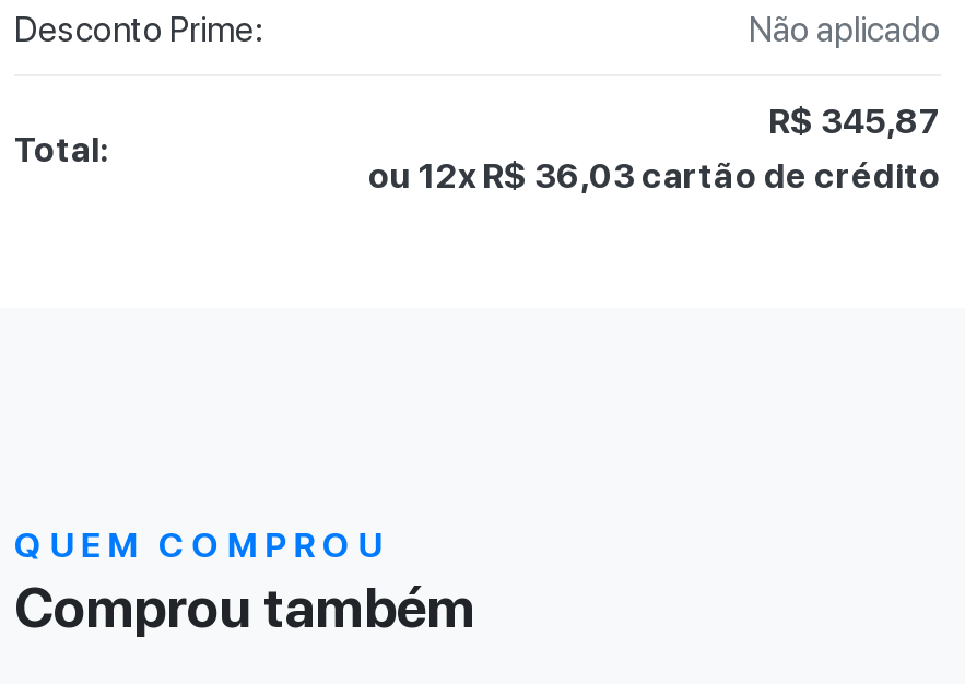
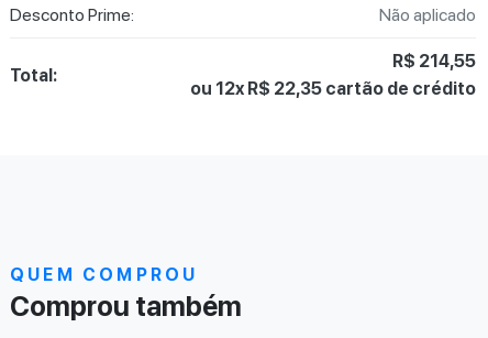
- R$ 345,87
+ R$ 214,55

- ou 12x R$ 36,03 cartão de crédito
+ ou 12x R$ 22,35 cartão de crédito
